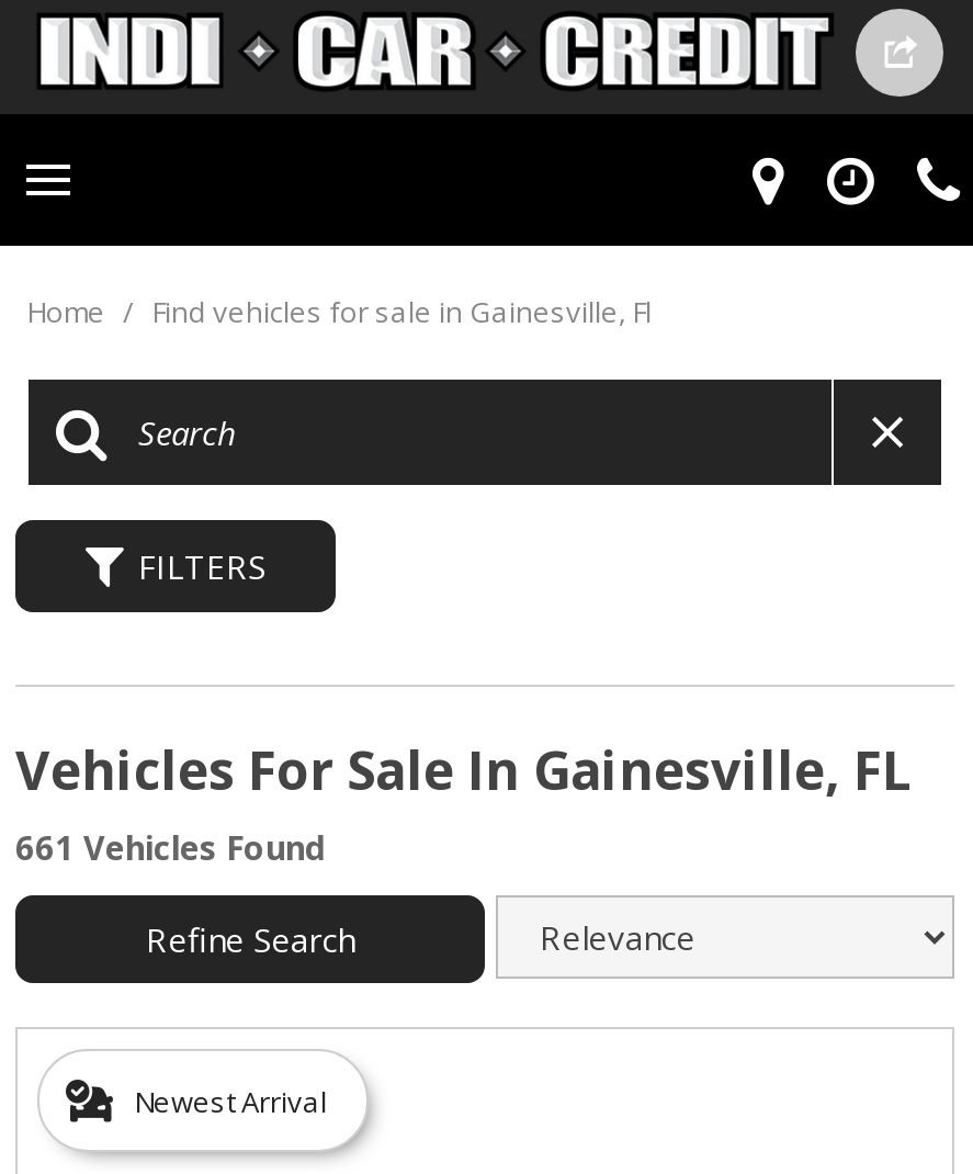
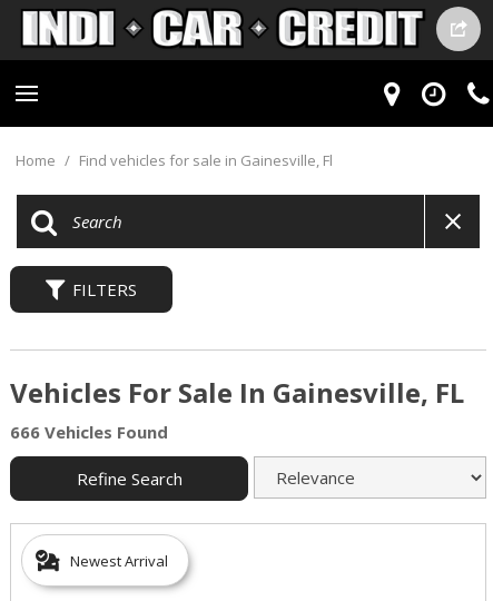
- 661 Vehicles Found
+ 666 Vehicles Found
